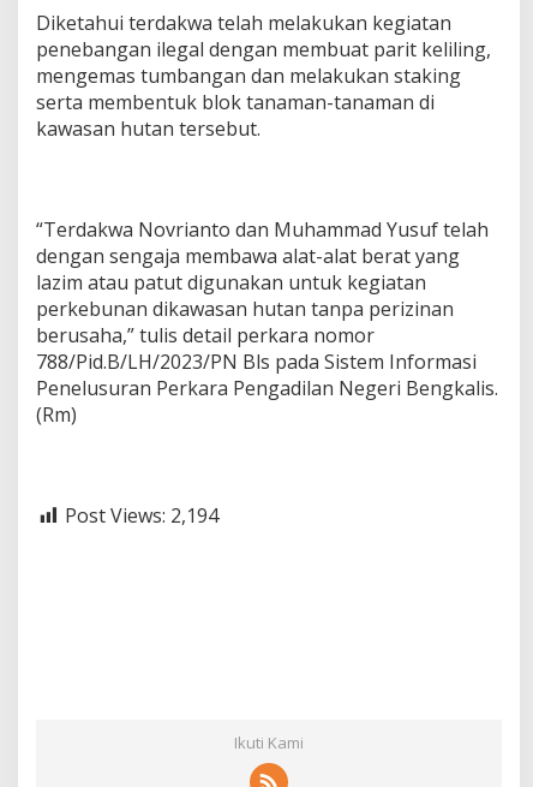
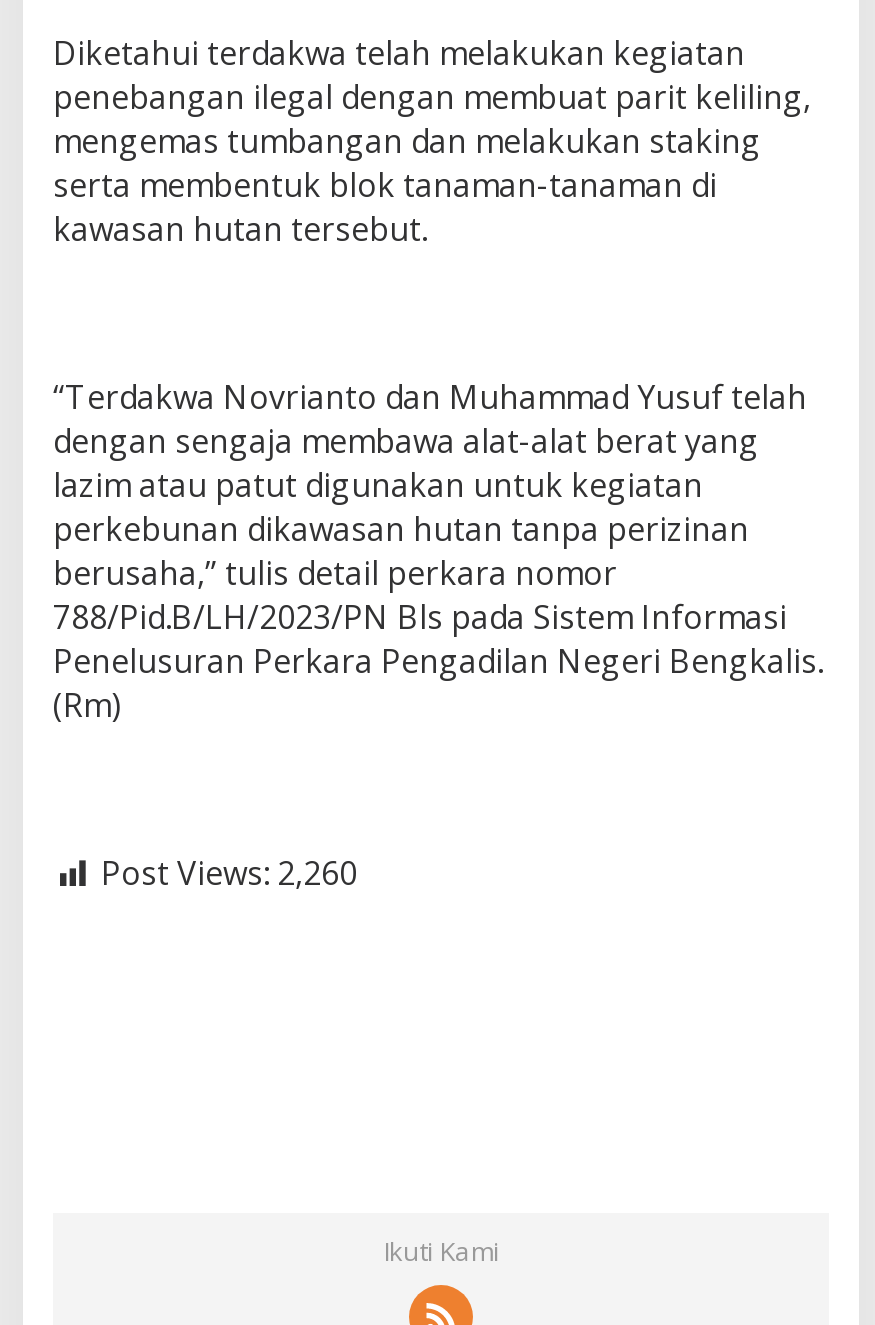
- Post Views: 2,194
+ Post Views: 2,260
